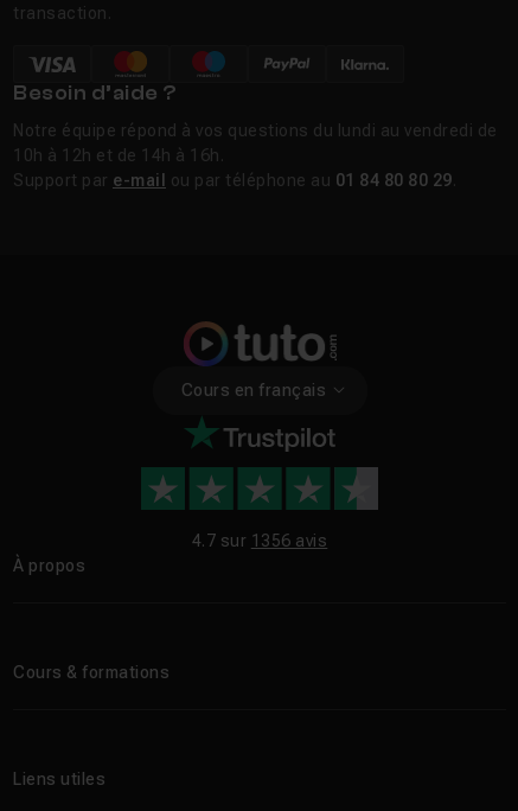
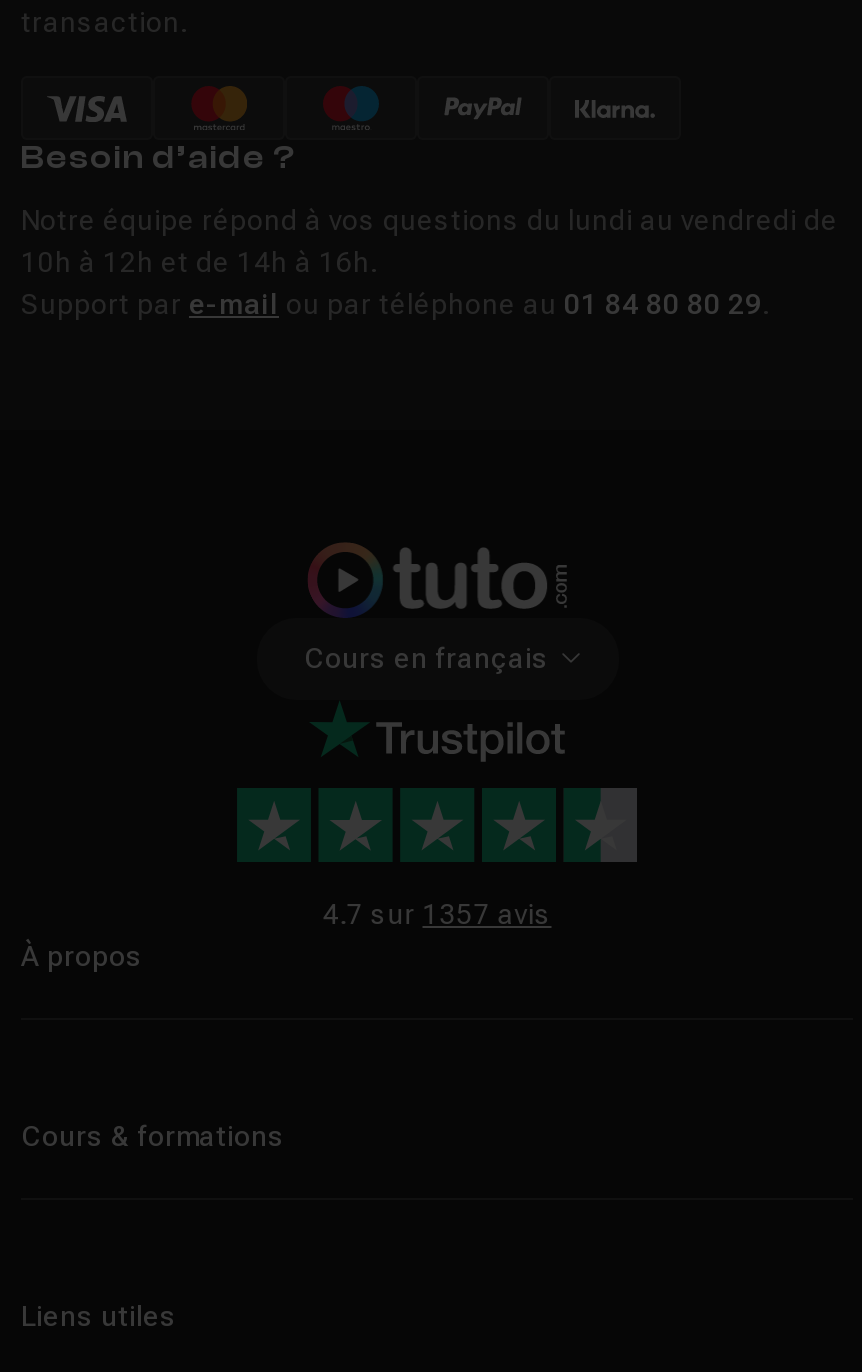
- 4.7 sur 1356 avis
+ 4.7 sur 1357 avis
